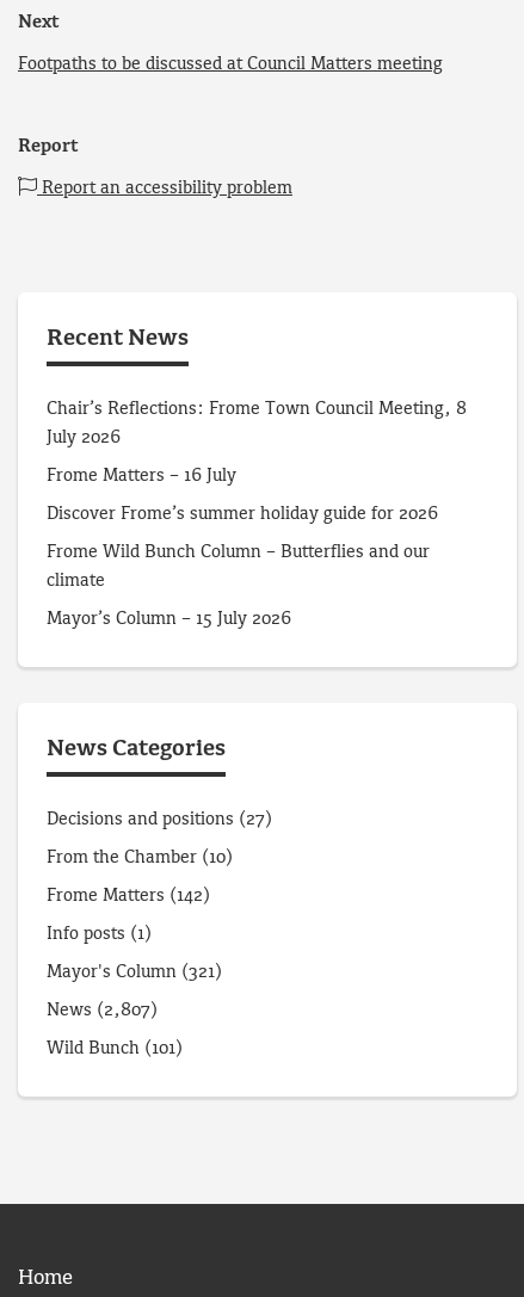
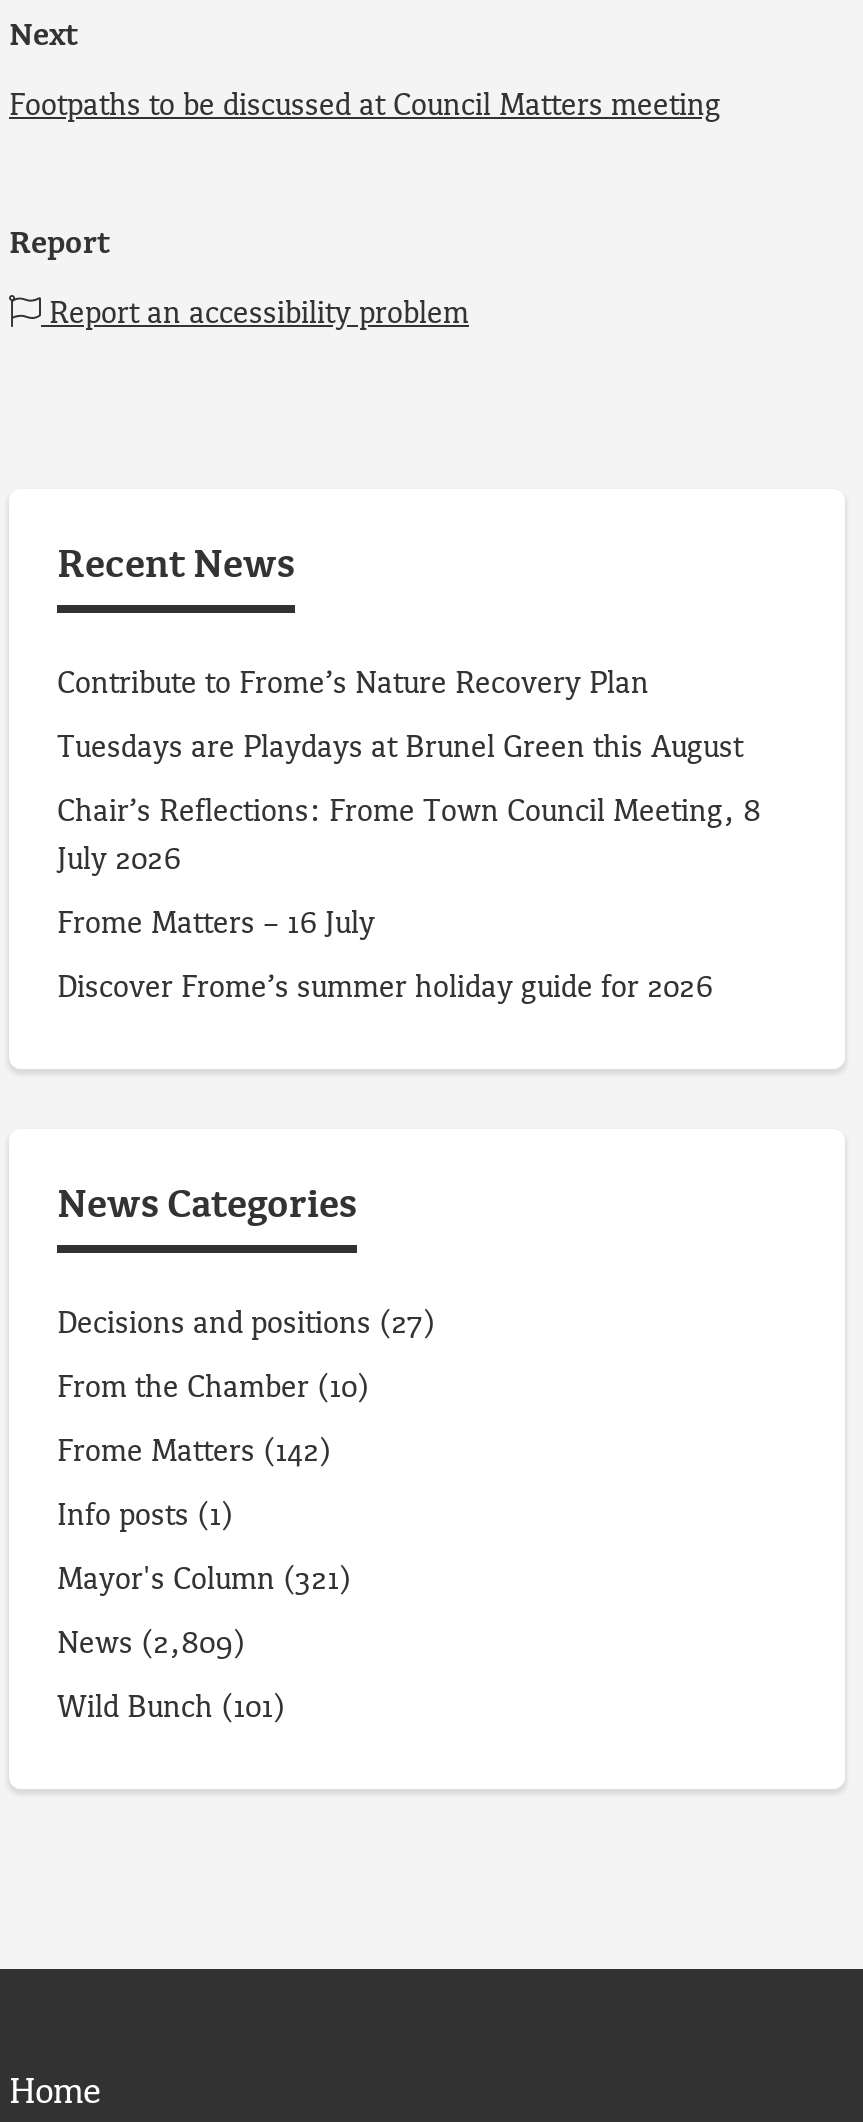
+ Contribute to Frome’s Nature Recovery Plan
+ Tuesdays are Playdays at Brunel Green this August

moved down: Chair’s Reflections: Frome Town Council Meeting, 8 | July 2026 | Frome Matters – 16 July | Discover Frome’s summer holiday guide for 2026

- Frome Wild Bunch Column – Butterflies and our
- climate
- Mayor’s Column – 15 July 2026

- News (2,807)
+ News (2,809)
